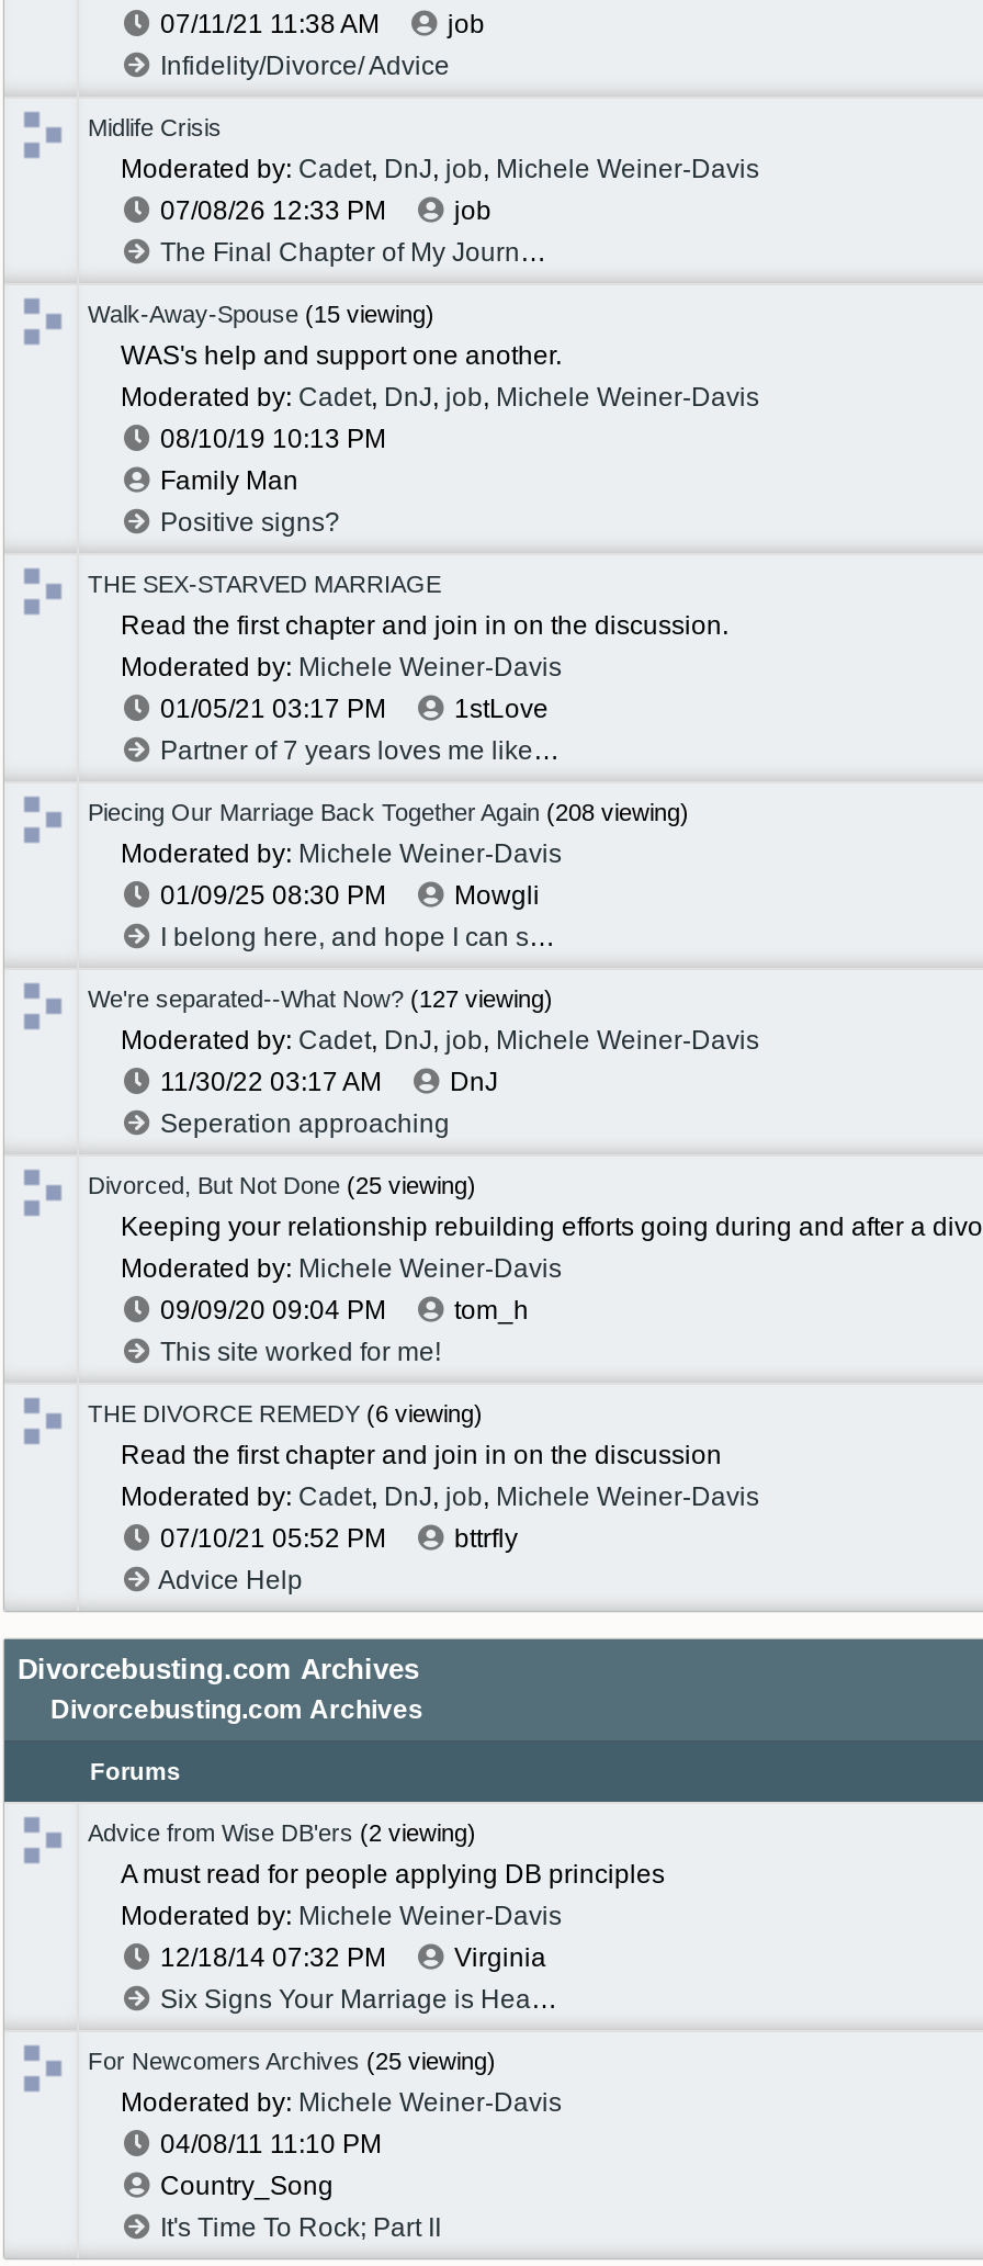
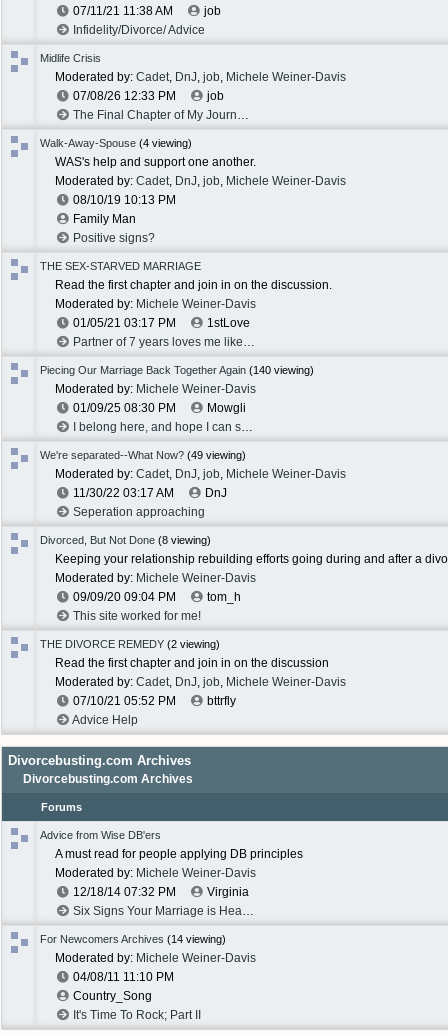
- Walk-Away-Spouse (15 viewing)
+ Walk-Away-Spouse (4 viewing)

- Piecing Our Marriage Back Together Again (208 viewing)
+ Piecing Our Marriage Back Together Again (140 viewing)

- We're separated--What Now? (127 viewing)
+ We're separated--What Now? (49 viewing)

- Divorced, But Not Done (25 viewing)
+ Divorced, But Not Done (8 viewing)

- THE DIVORCE REMEDY (6 viewing)
+ THE DIVORCE REMEDY (2 viewing)

- Advice from Wise DB'ers (2 viewing)
+ Advice from Wise DB'ers

- For Newcomers Archives (25 viewing)
+ For Newcomers Archives (14 viewing)
